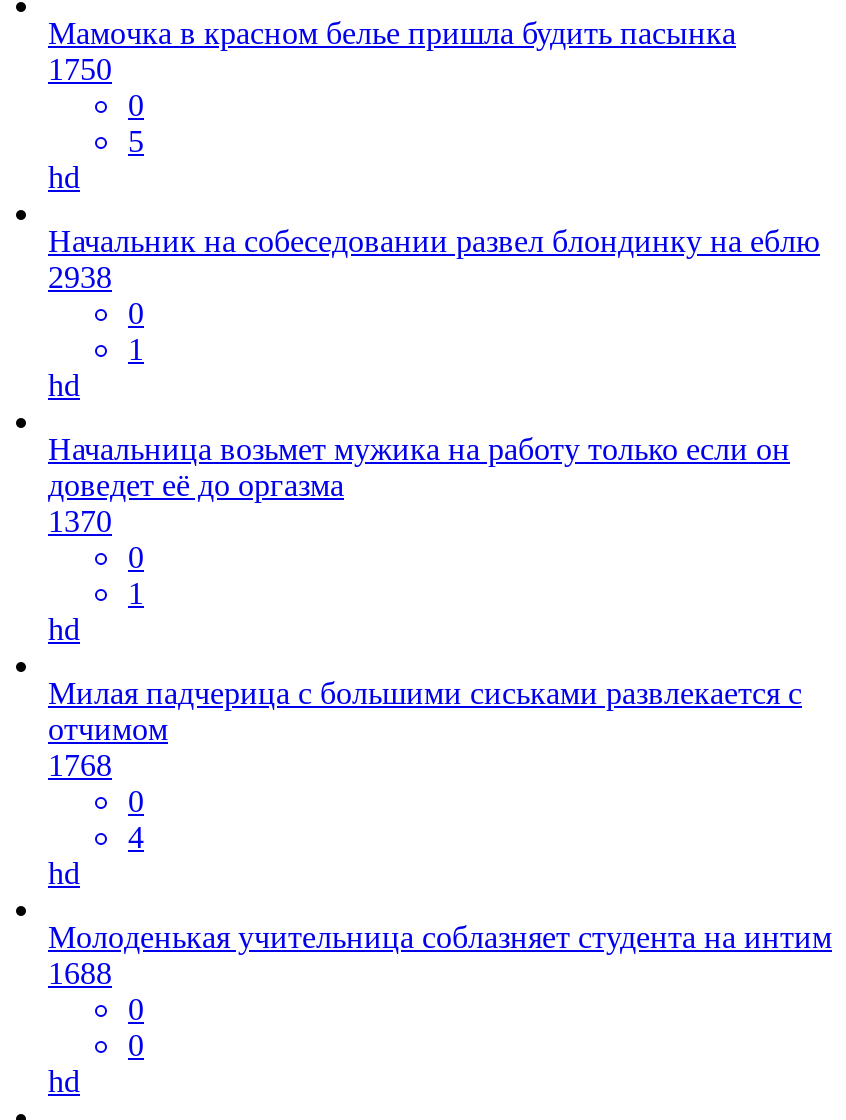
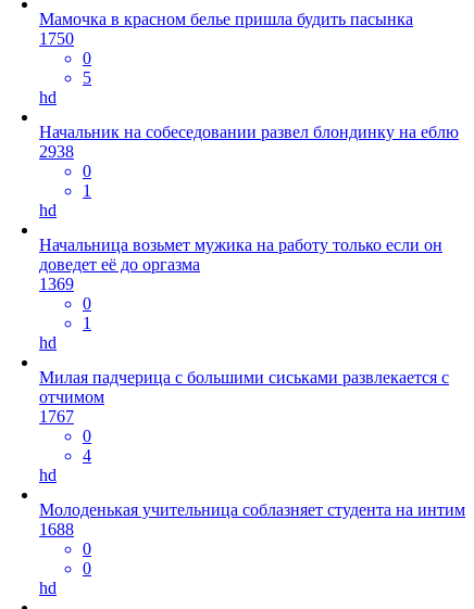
- 1370
+ 1369

- 1768
+ 1767
